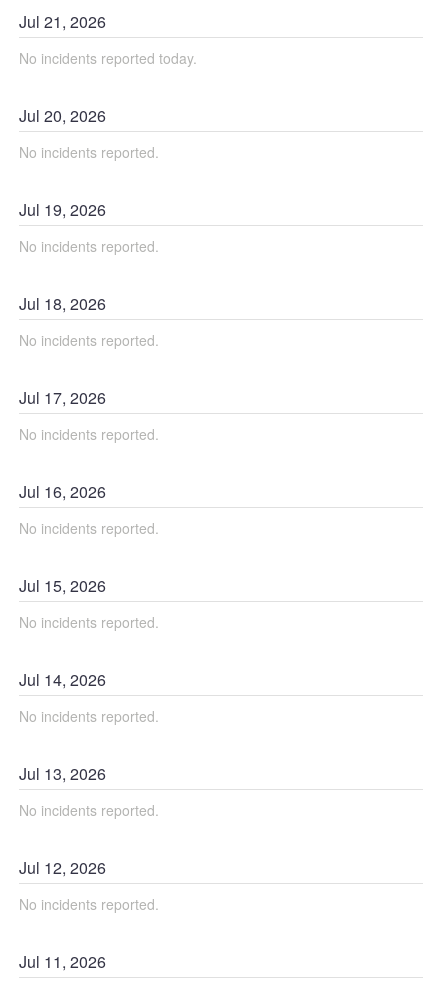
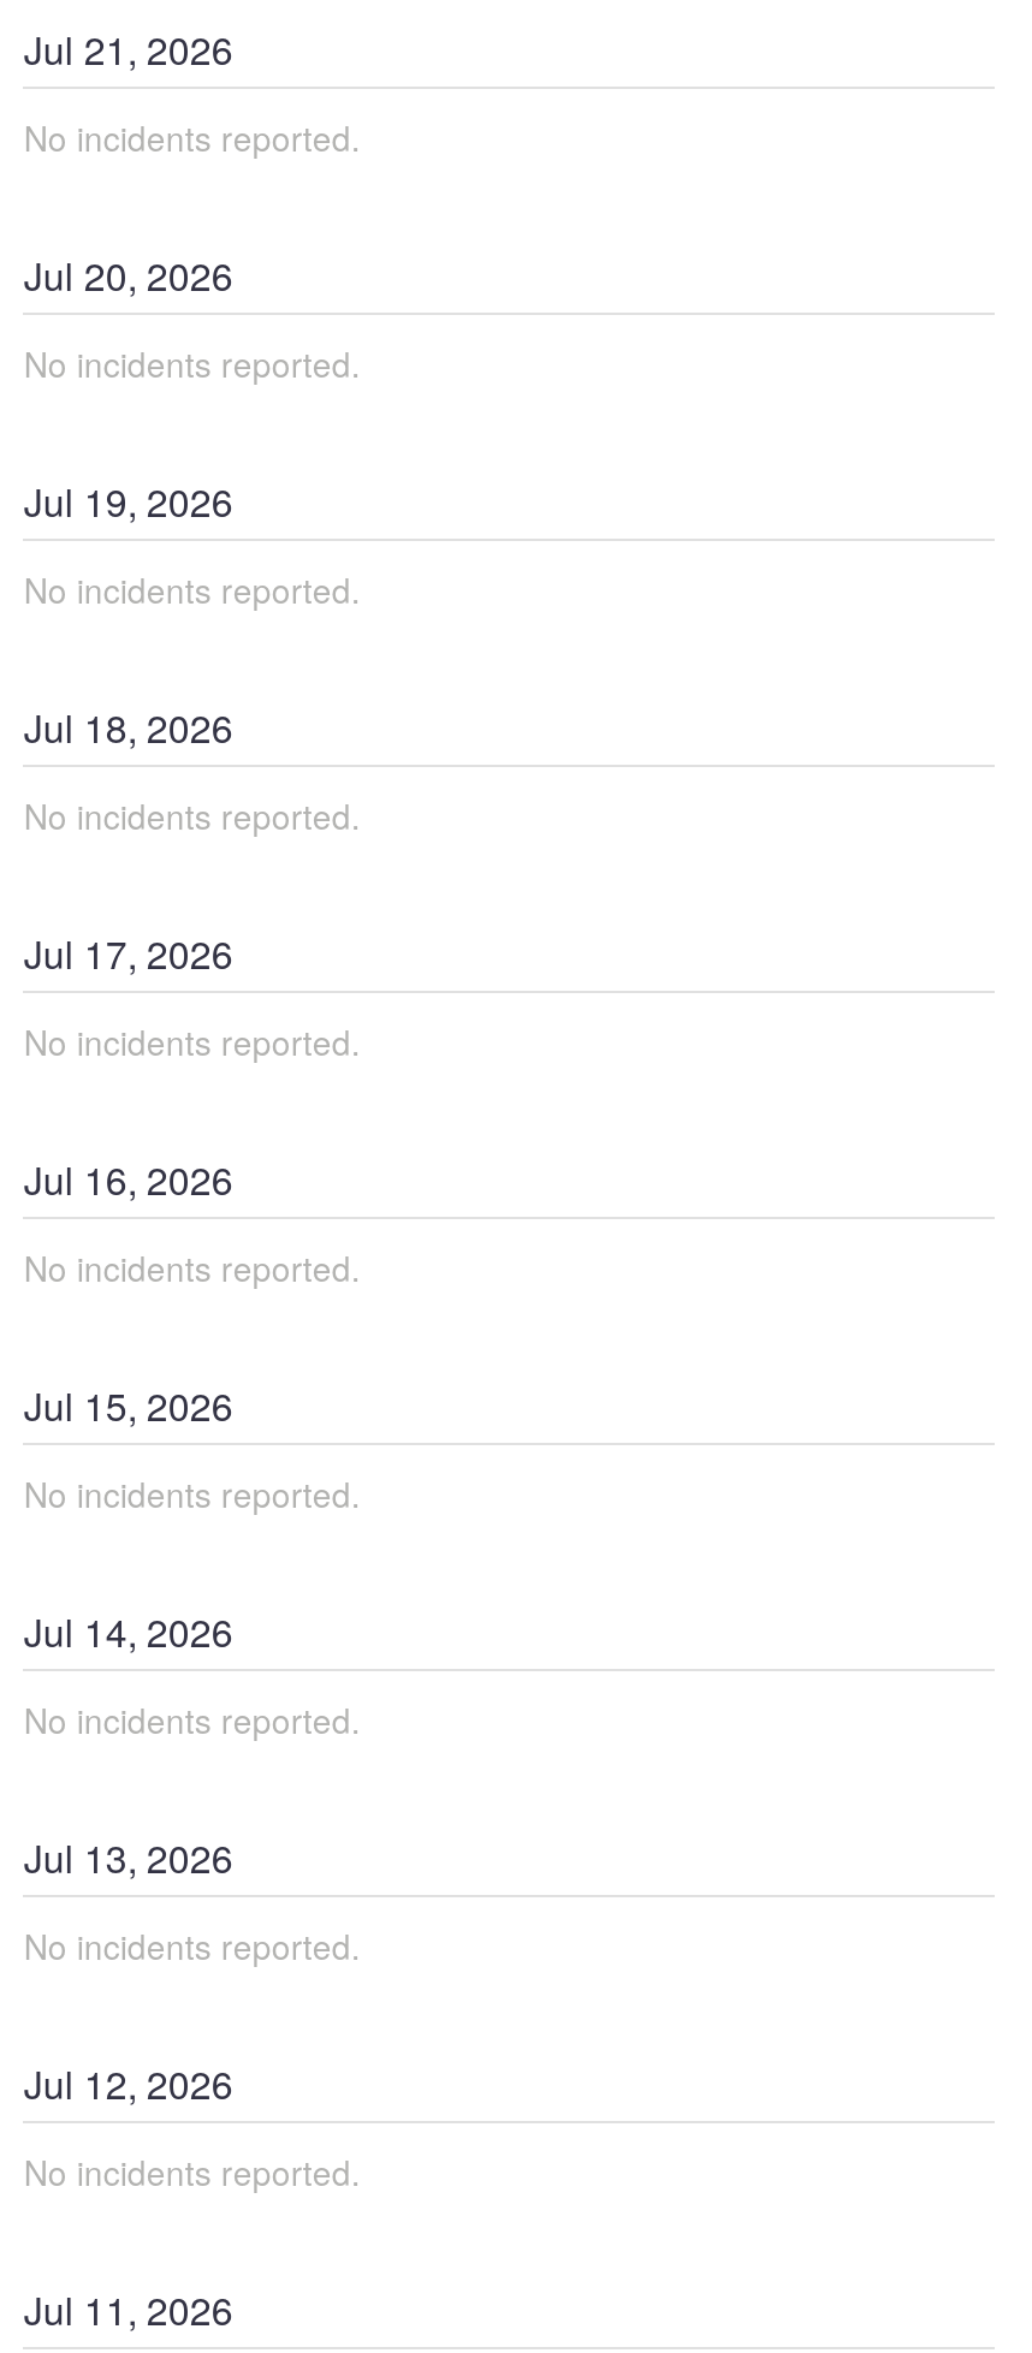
- No incidents reported today.
+ No incidents reported.
